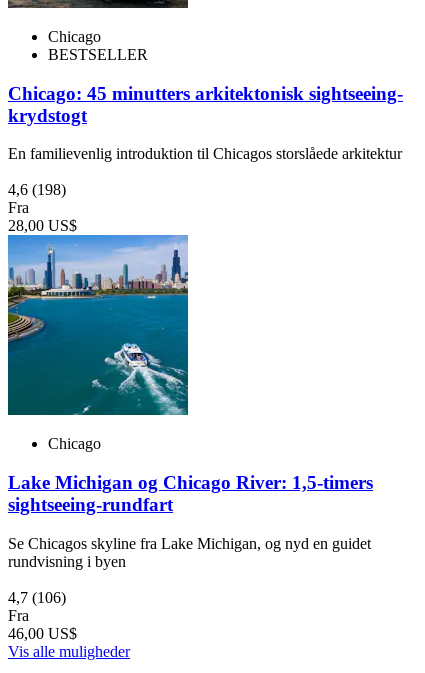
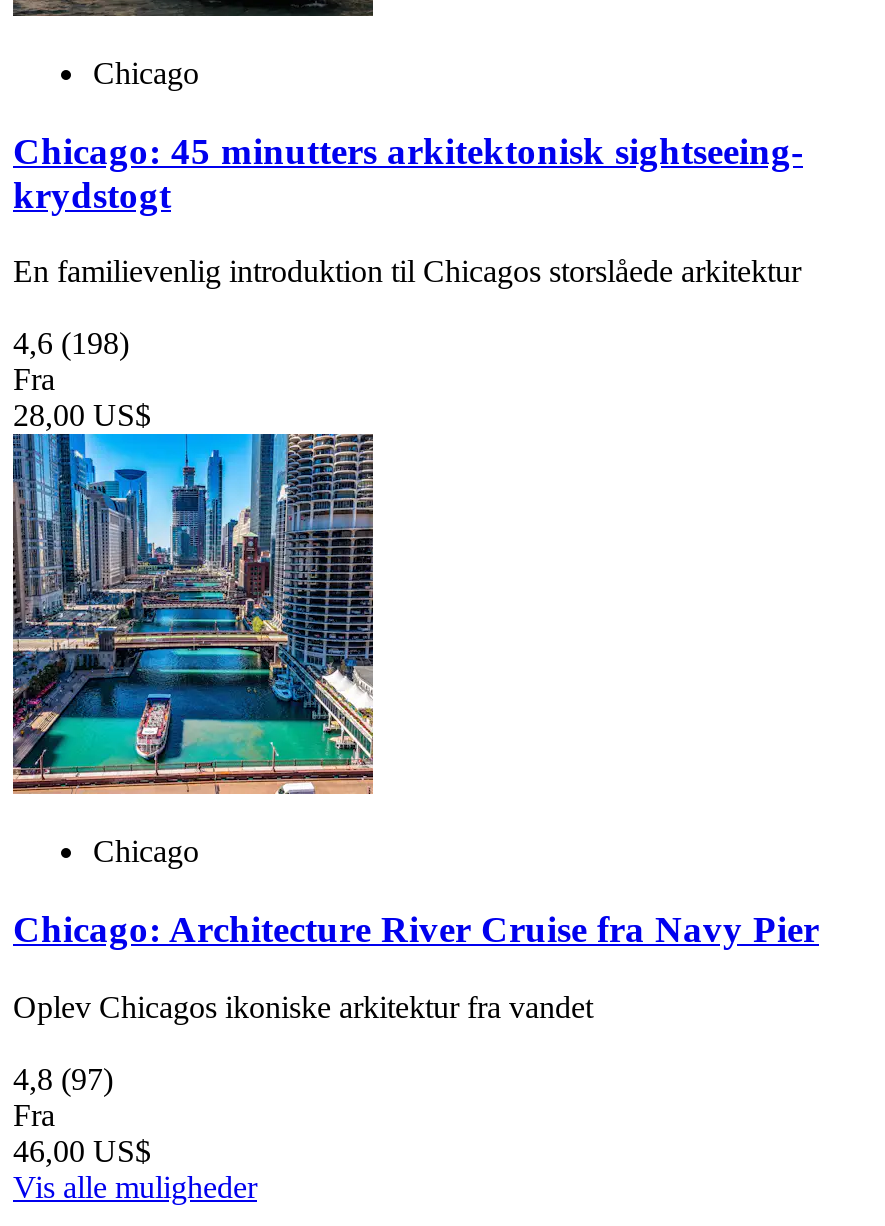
- BESTSELLER

- [image]
+ [image]

- Lake Michigan og Chicago River: 1,5-timers
- sightseeing-rundfart
+ Chicago: Architecture River Cruise fra Navy Pier

- Se Chicagos skyline fra Lake Michigan, og nyd en guidet
- rundvisning i byen
+ Oplev Chicagos ikoniske arkitektur fra vandet

- 4,7 (106)
+ 4,8 (97)
